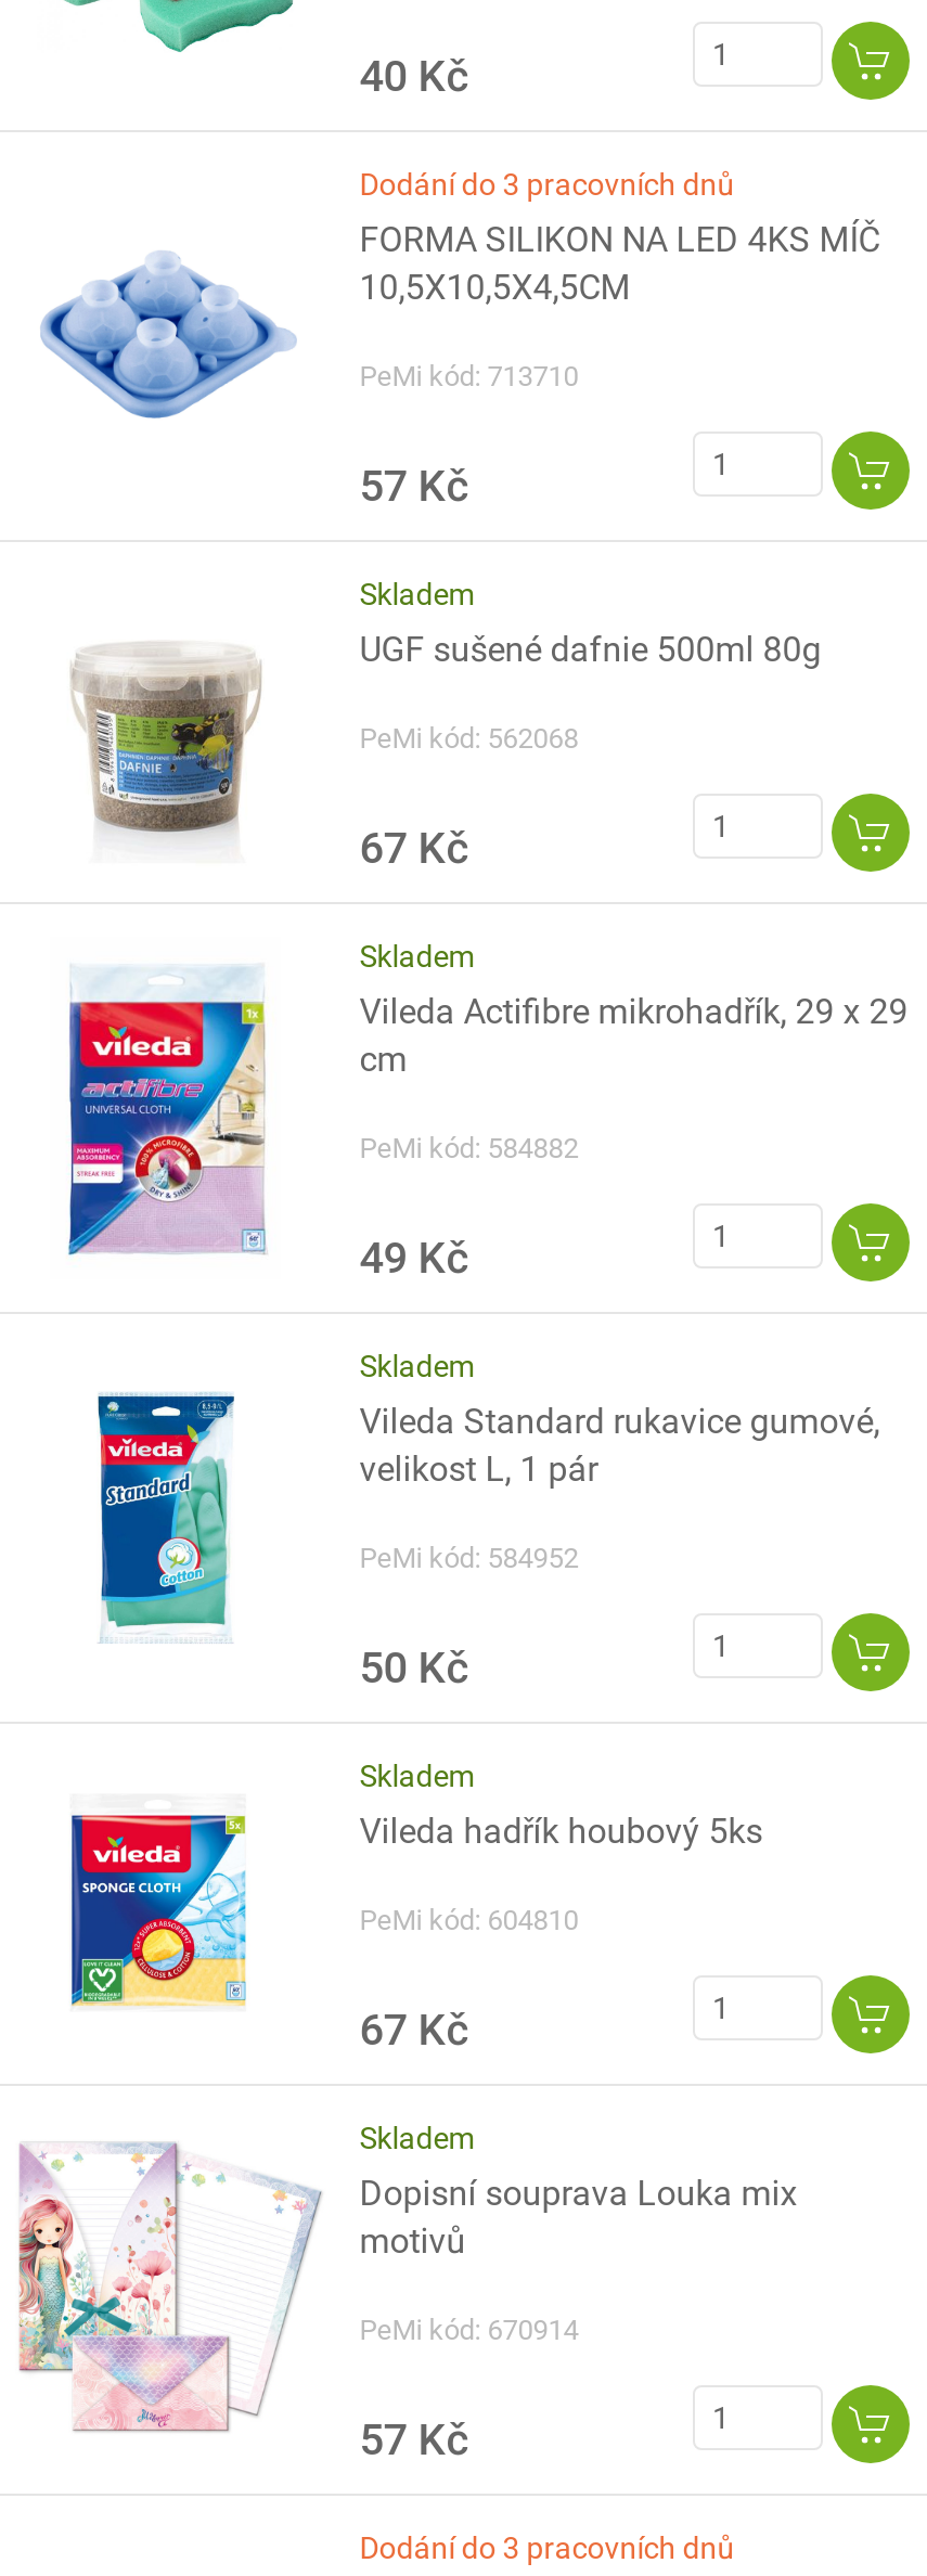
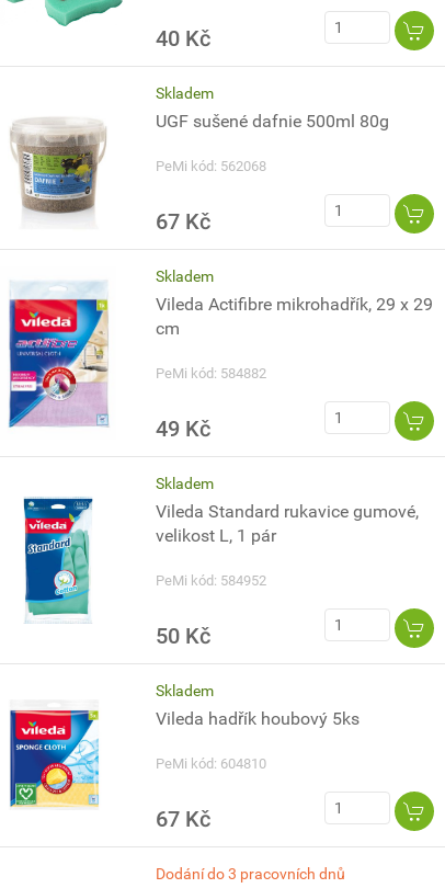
- [image]
- Dodání do 3 pracovních dnů
- FORMA SILIKON NA LED 4KS MÍČ
- 10,5X10,5X4,5CM
- PeMi kód: 713710
- 57 Kč

- [image]
- Skladem
- Dopisní souprava Louka mix
- motivů
- PeMi kód: 670914
- 57 Kč
